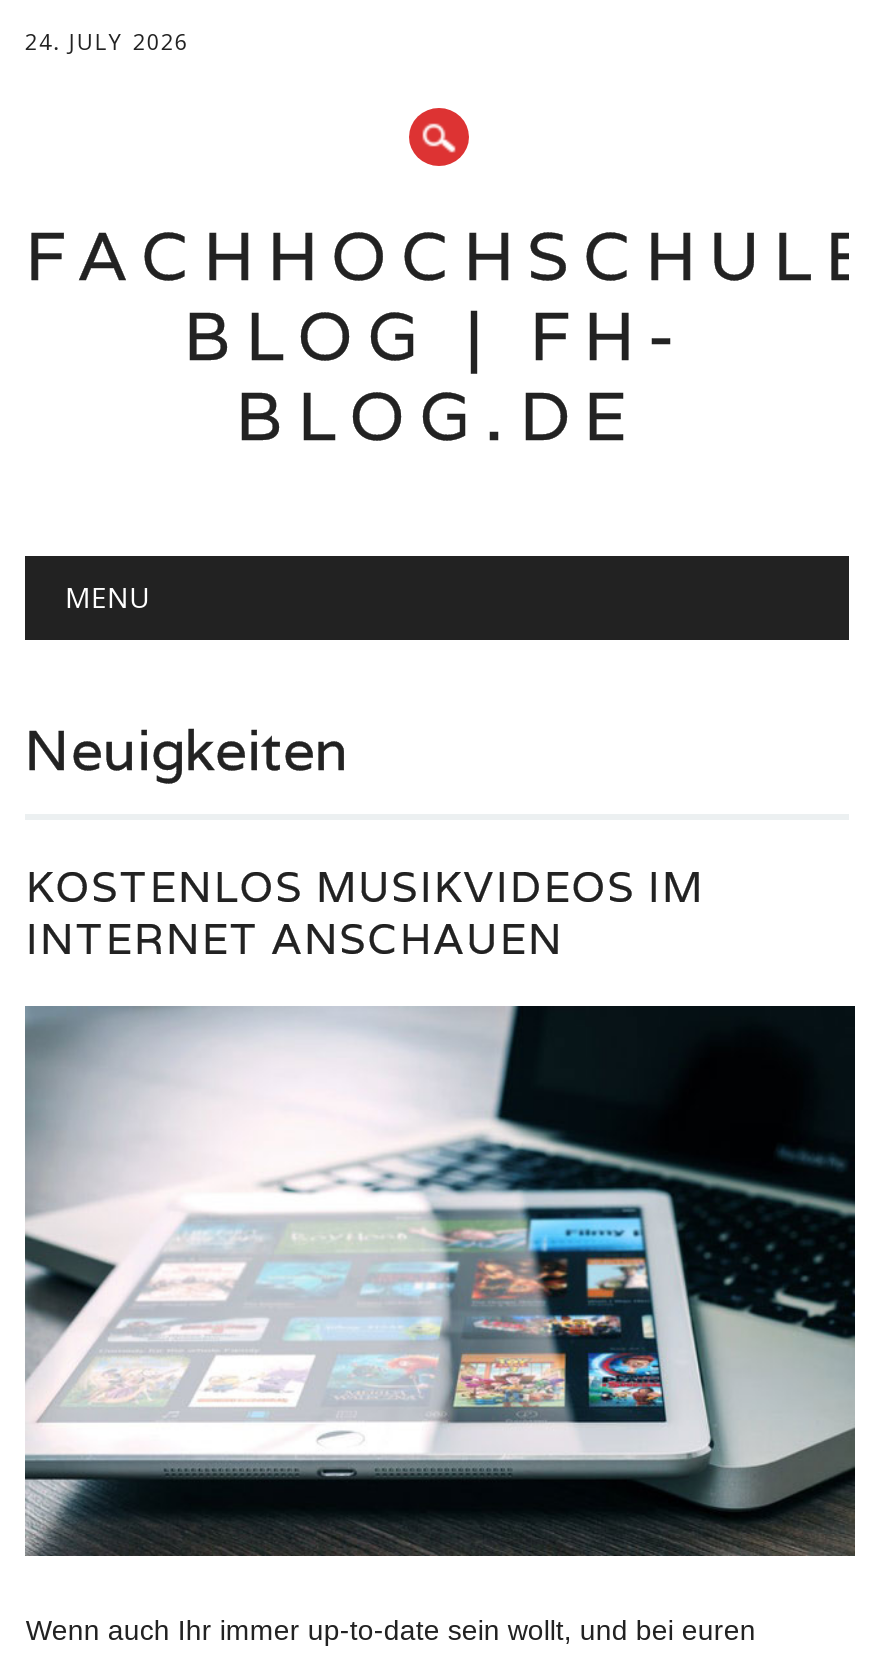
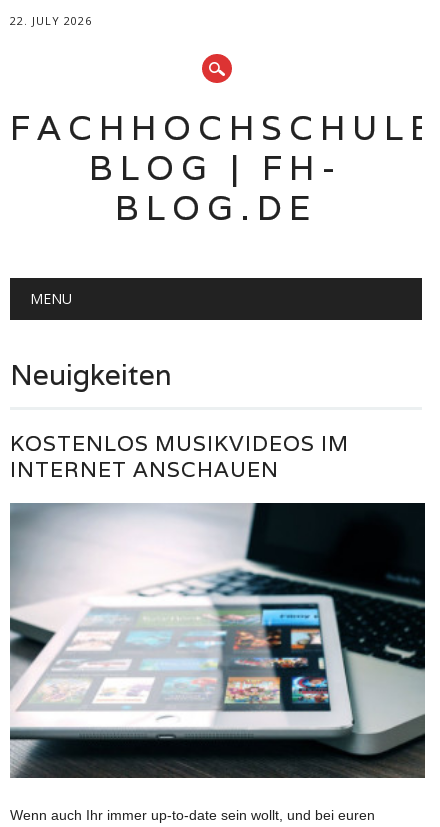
- 24. JULY 2026
+ 22. JULY 2026
